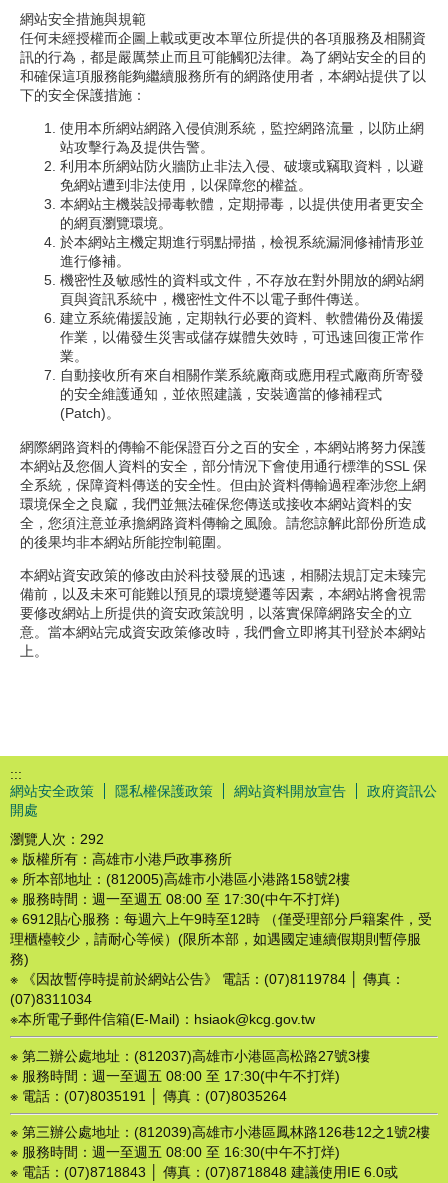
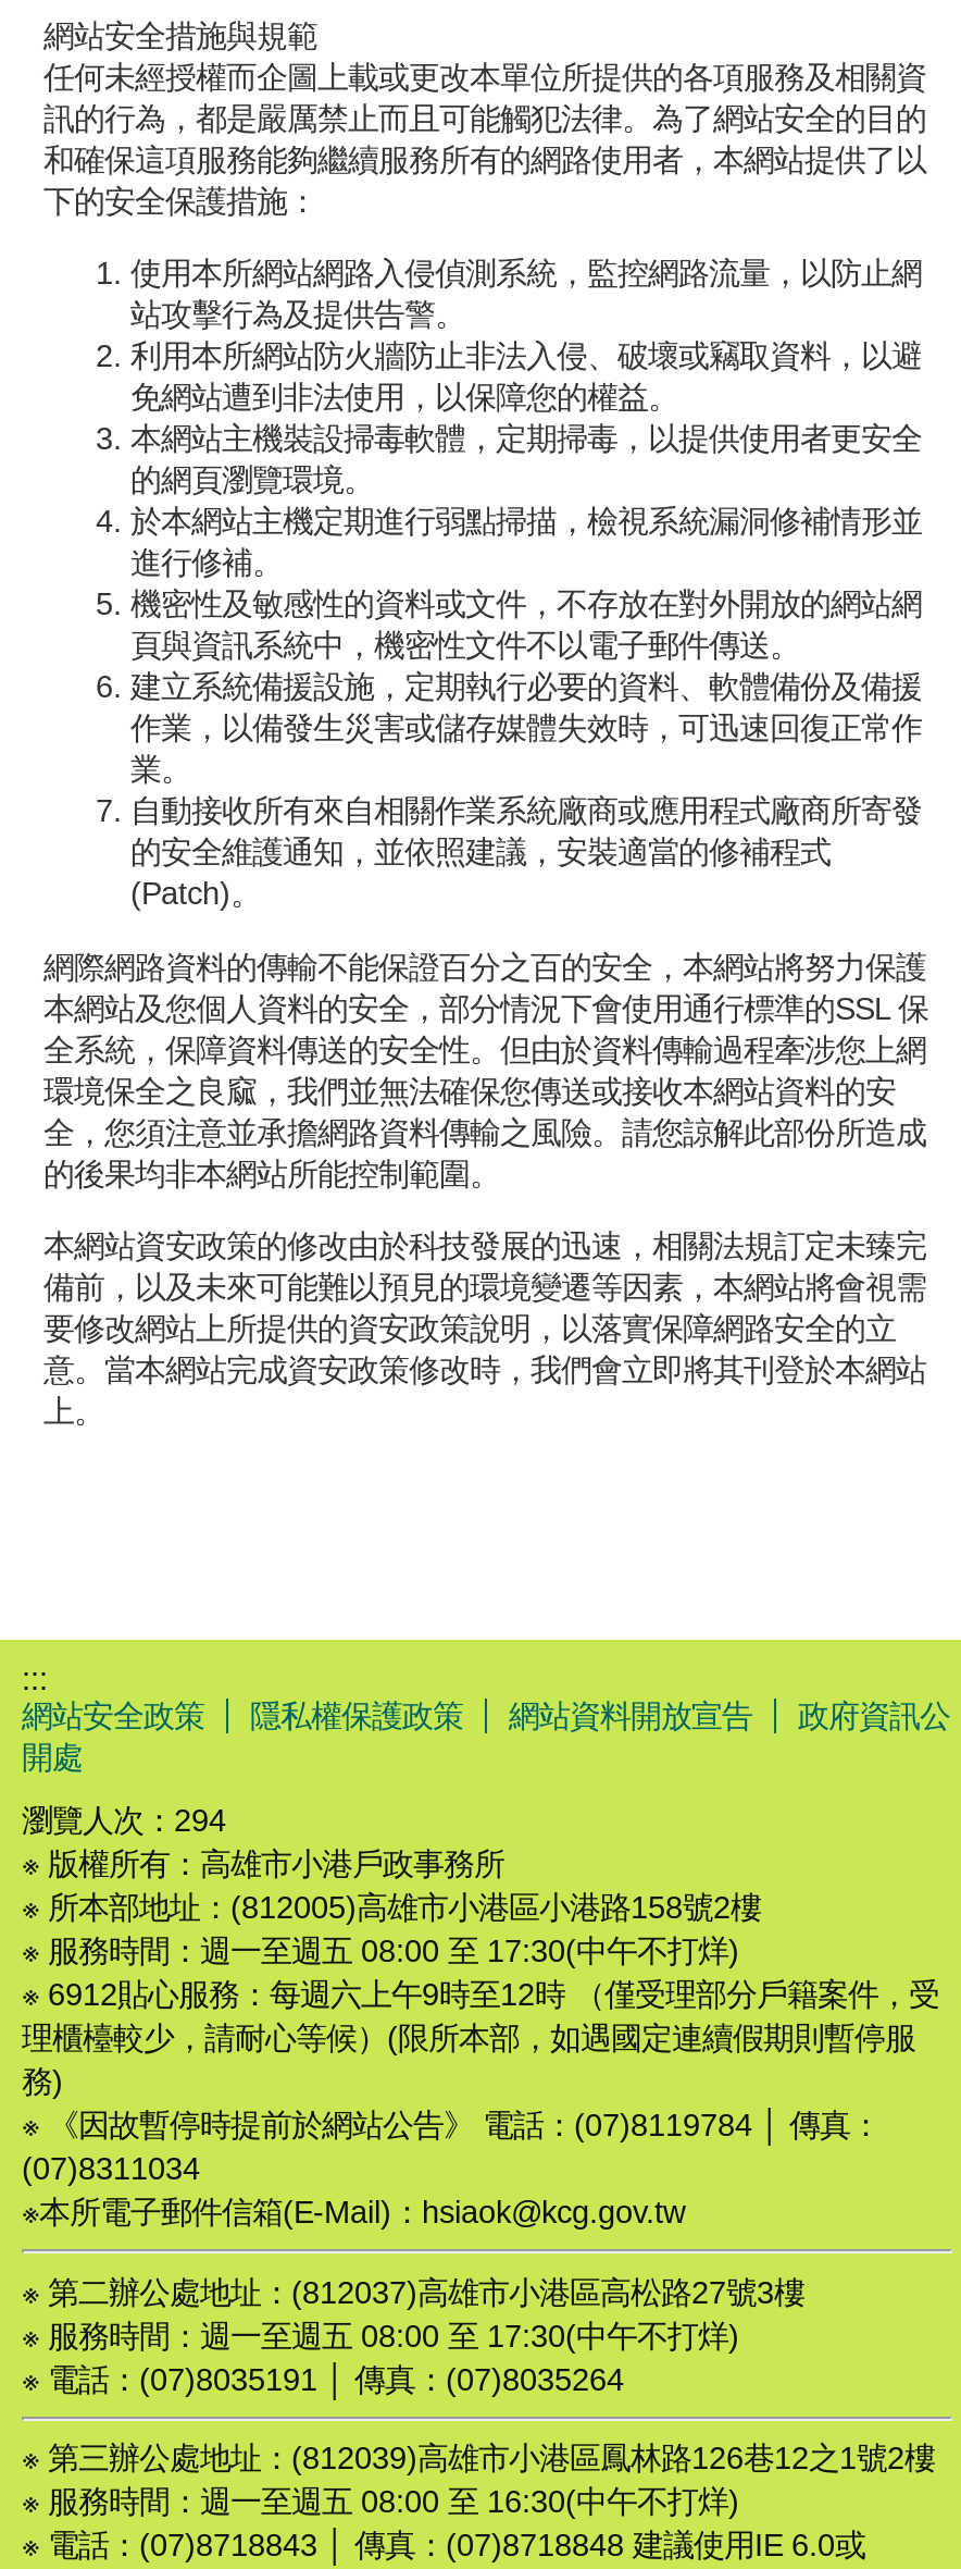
- 瀏覽人次：292
+ 瀏覽人次：294
